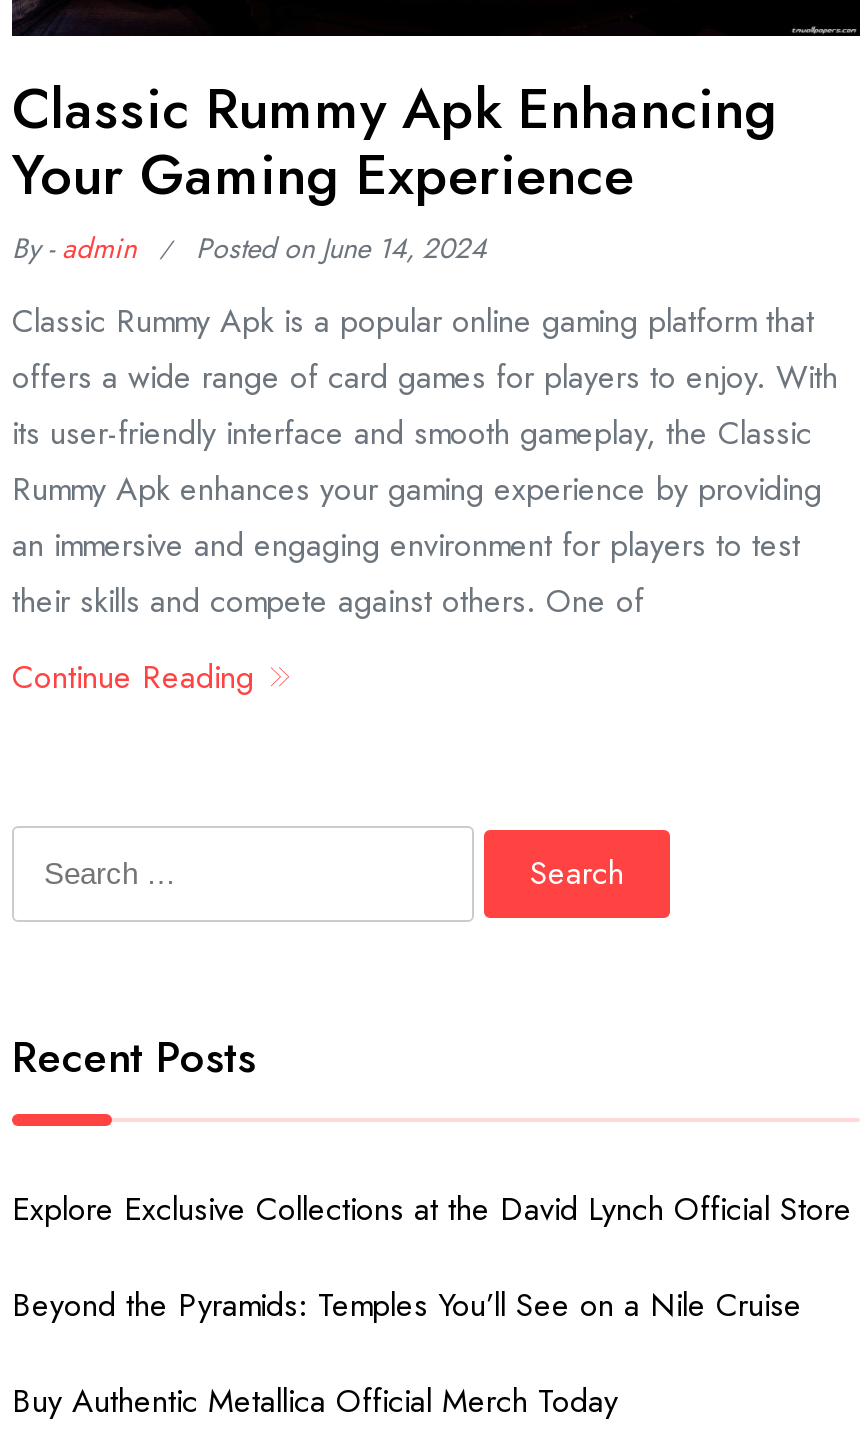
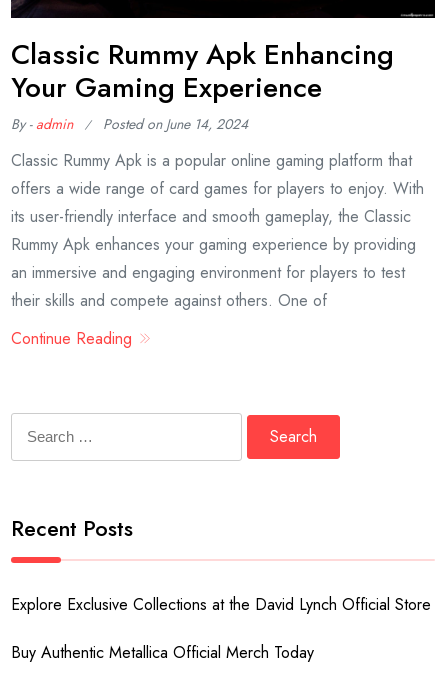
- Beyond the Pyramids: Temples You’ll See on a Nile Cruise
